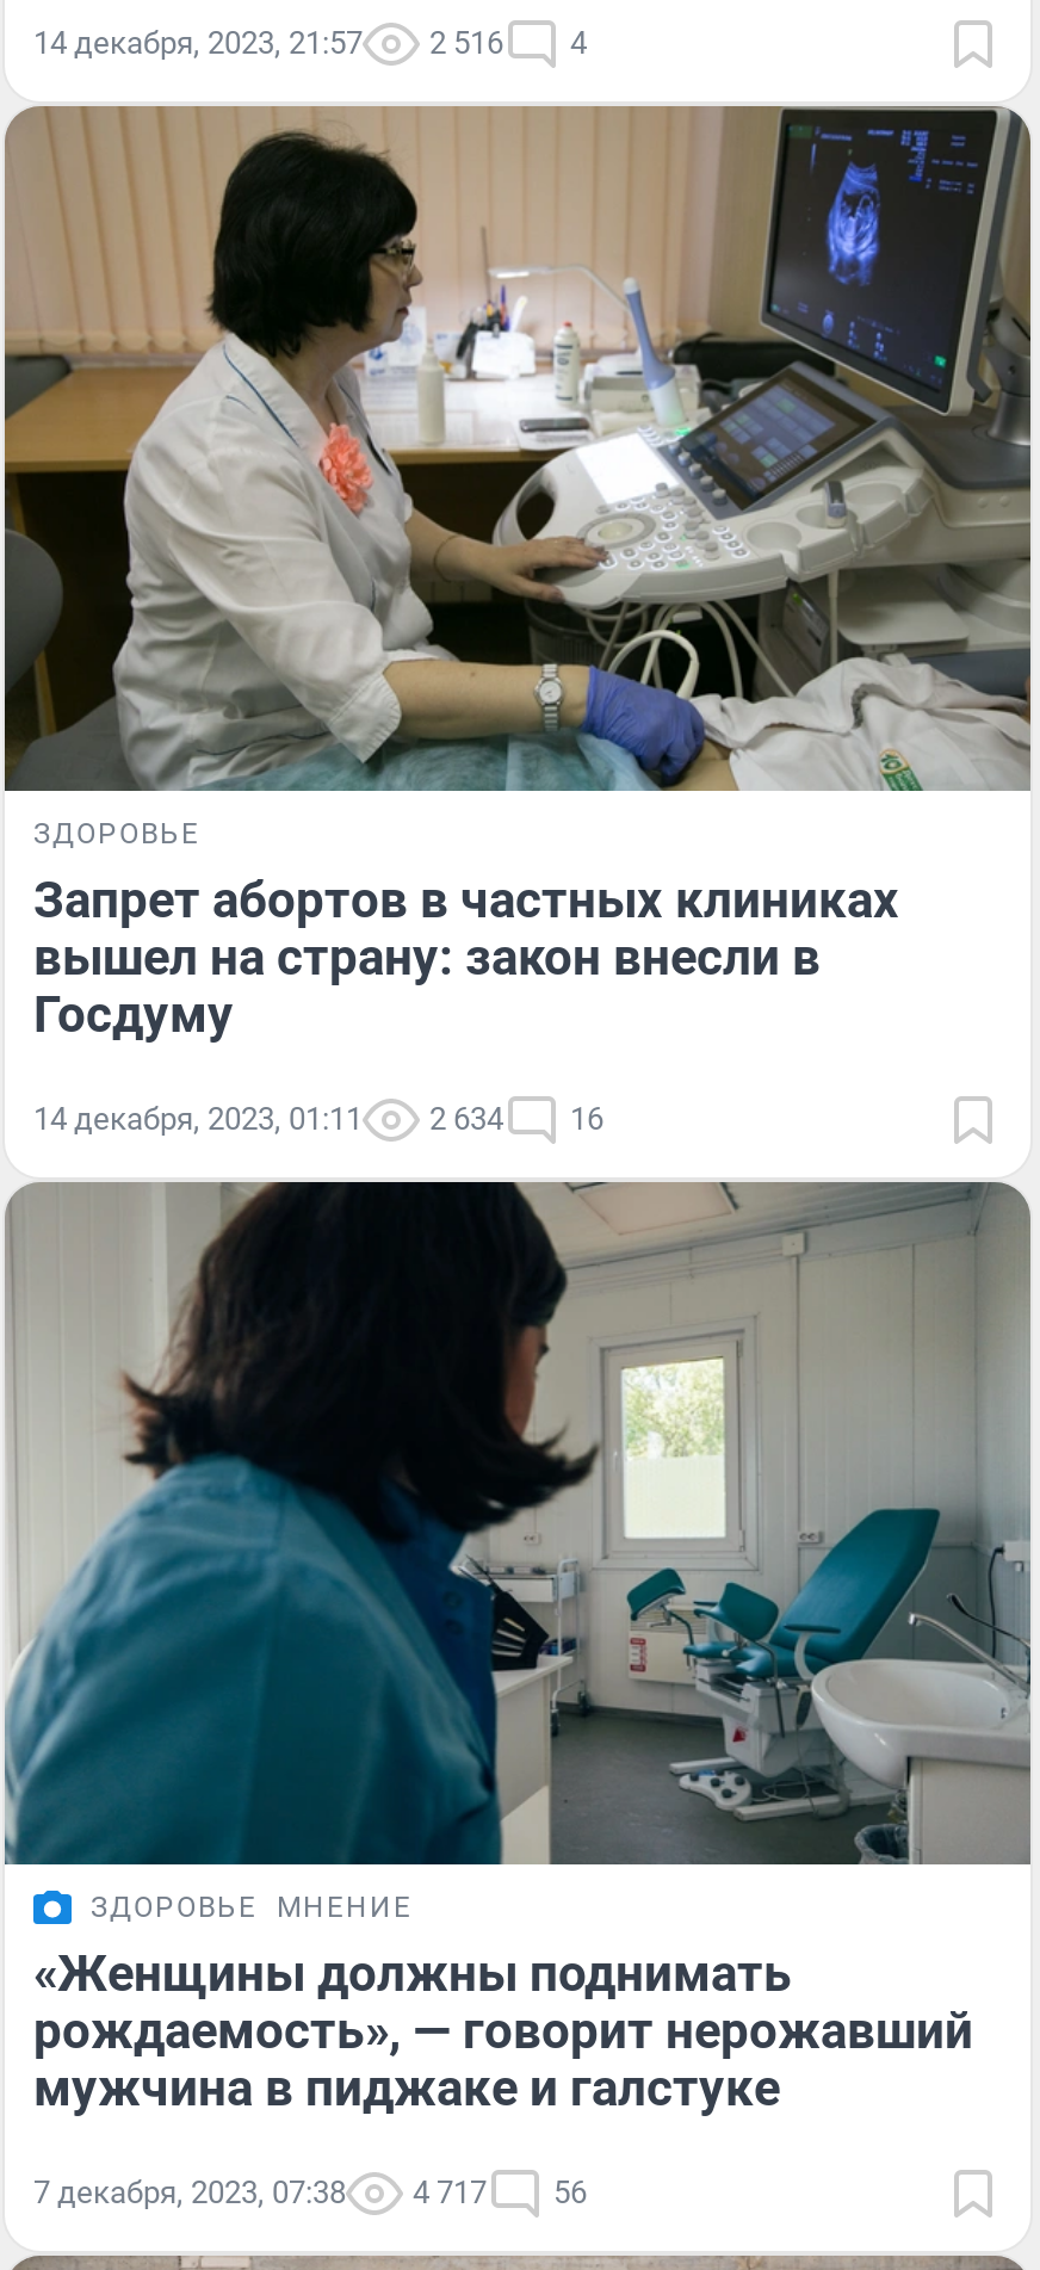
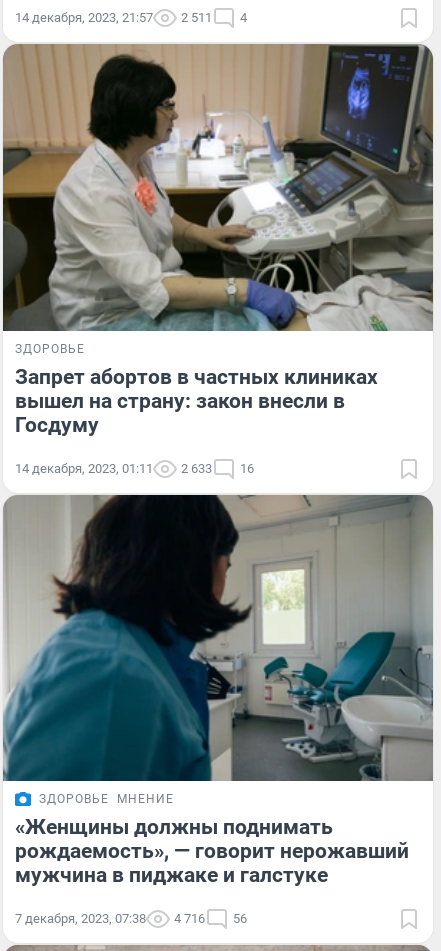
- 14 декабря, 2023, 21:57 2 516 4
+ 14 декабря, 2023, 21:57 2 511 4

- 14 декабря, 2023, 01:11 2 634 16
+ 14 декабря, 2023, 01:11 2 633 16

- 7 декабря, 2023, 07:38 4 717 56
+ 7 декабря, 2023, 07:38 4 716 56
